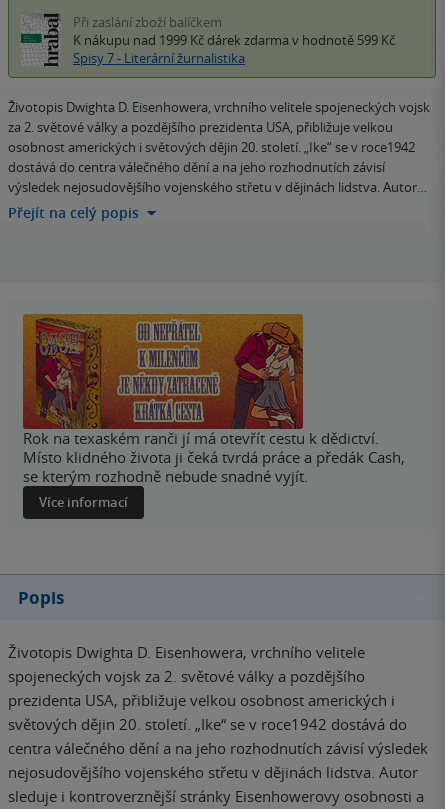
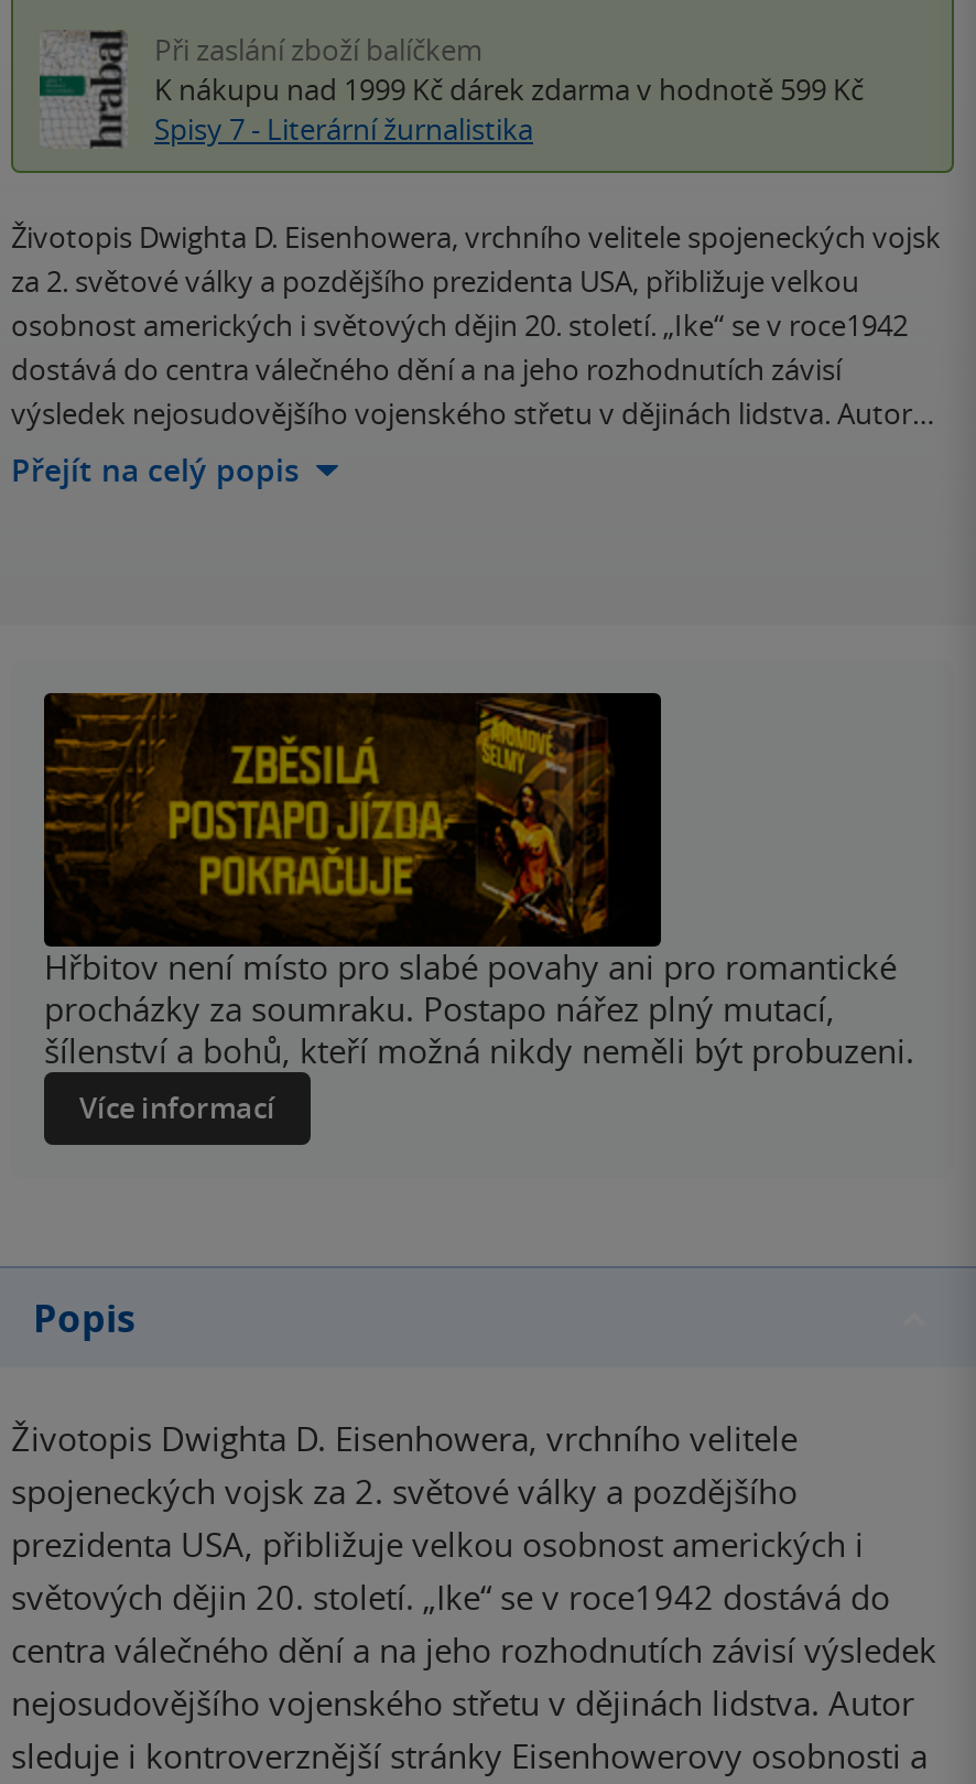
- [image]
- Rok na texaském ranči jí má otevřít cestu k dědictví.
- Místo klidného života ji čeká tvrdá práce a předák Cash,
- se kterým rozhodně nebude snadné vyjít.
+ [image]
+ Hřbitov není místo pro slabé povahy ani pro romantické
+ procházky za soumraku. Postapo nářez plný mutací,
+ šílenství a bohů, kteří možná nikdy neměli být probuzeni.
